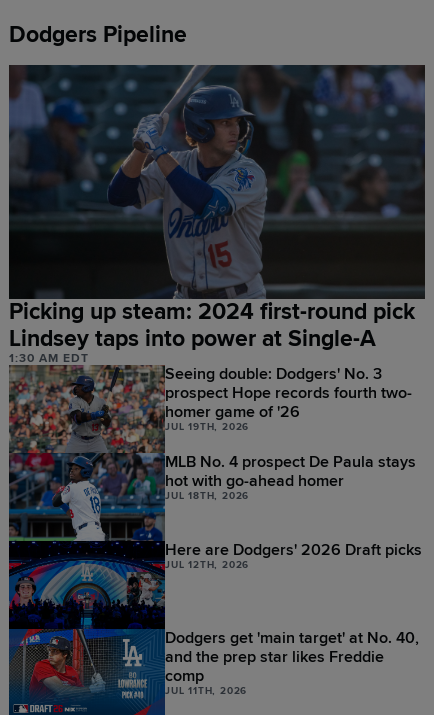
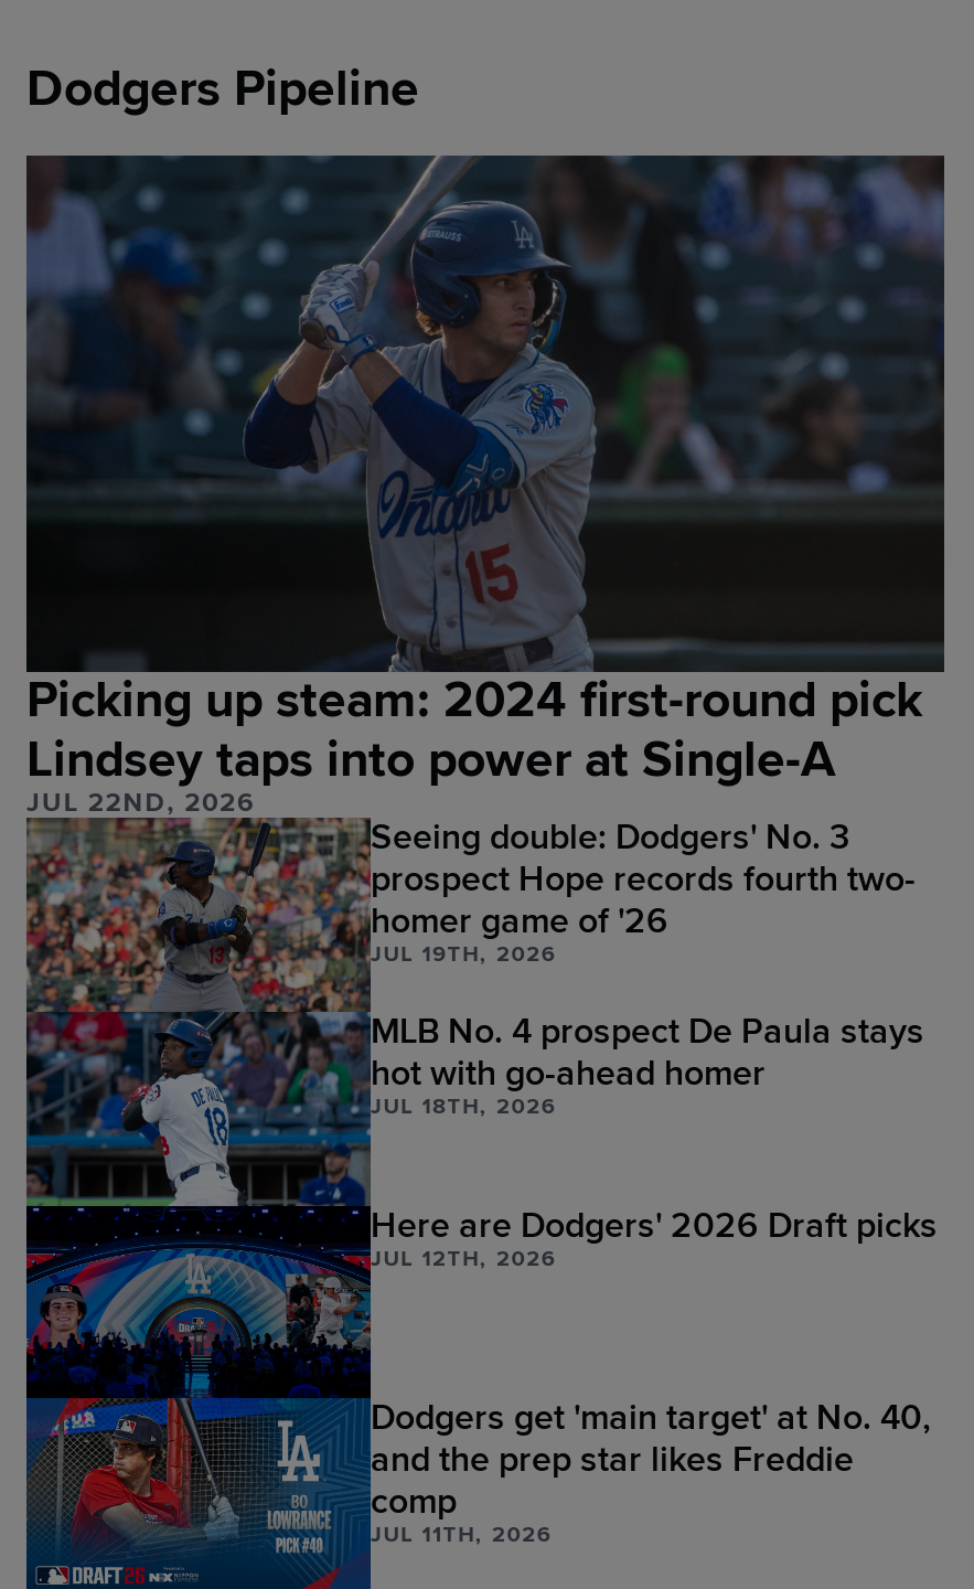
- 1:30 AM EDT
+ JUL 22ND, 2026
